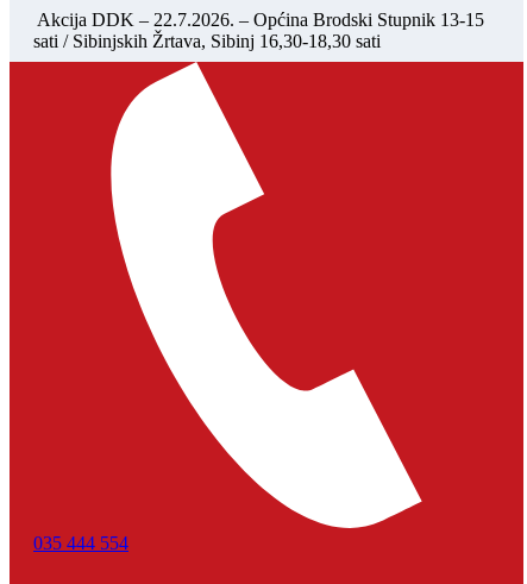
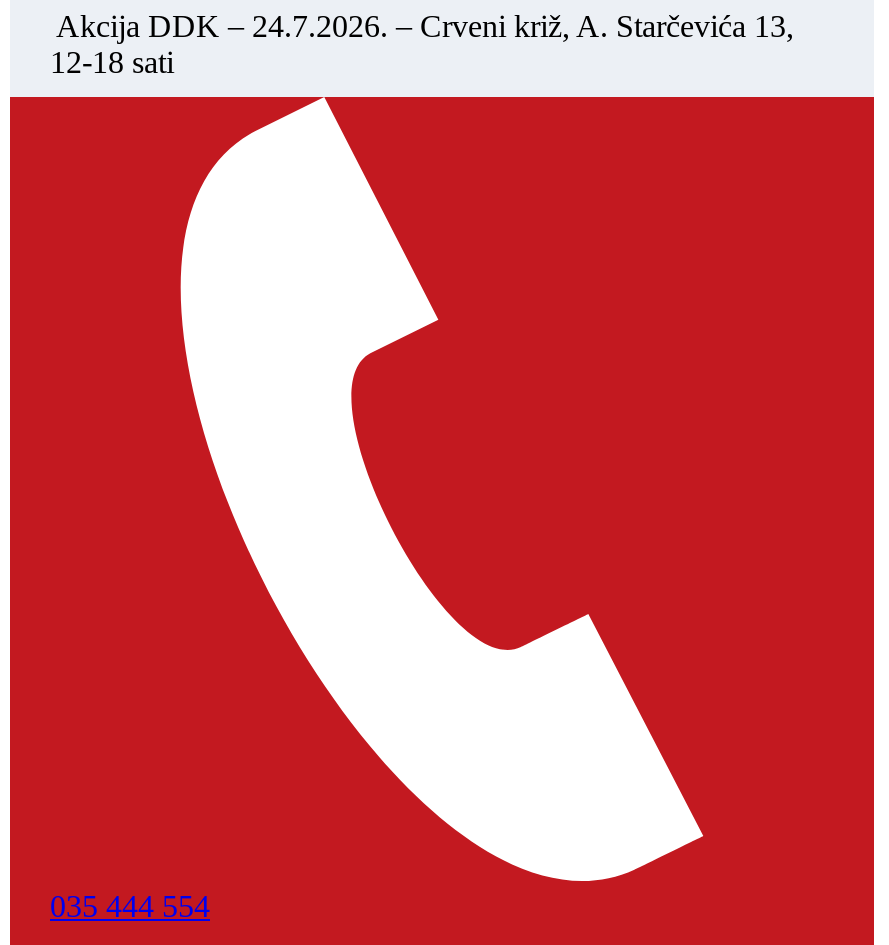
- Akcija DDK – 22.7.2026. – Općina Brodski Stupnik 13-15
- sati / Sibinjskih Žrtava, Sibinj 16,30-18,30 sati
+ Akcija DDK – 24.7.2026. – Crveni križ, A. Starčevića 13,
+ 12-18 sati
